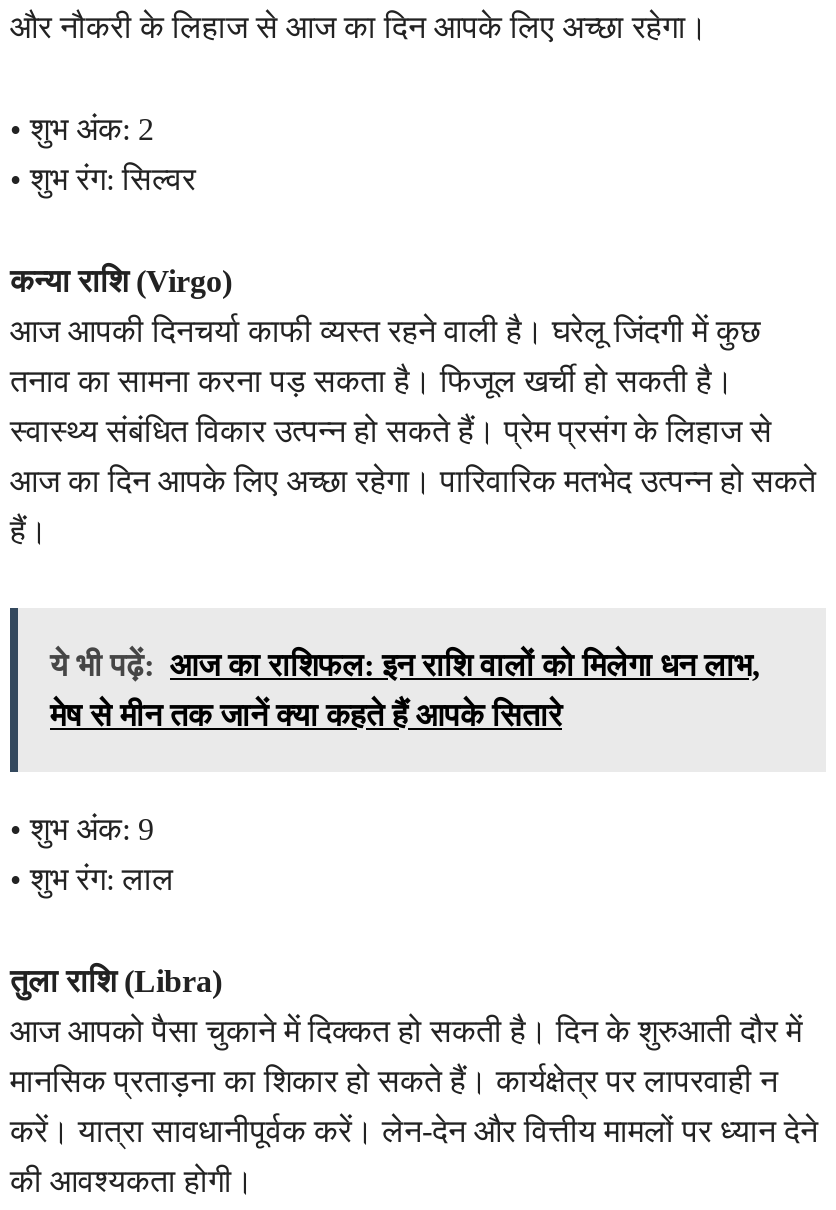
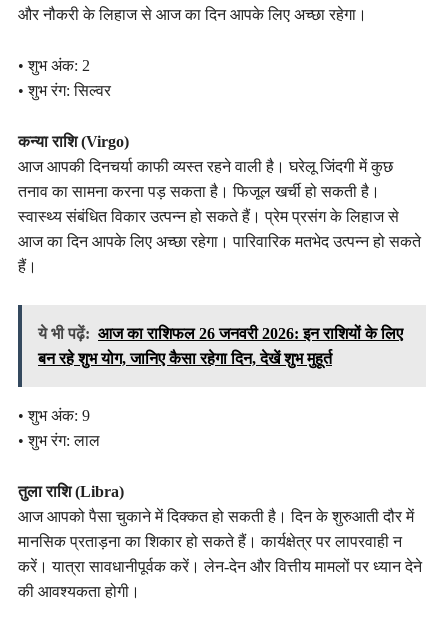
- ये भी पढ़ें: आज का राशिफल: इन राशि वालों को मिलेगा धन लाभ,
+ ये भी पढ़ें: आज का राशिफल 26 जनवरी 2026: इन राशियों के लिए

- मेष से मीन तक जानें क्या कहते हैं आपके सितारे
+ बन रहे शुभ योग, जानिए कैसा रहेगा दिन, देखें शुभ मुहूर्त
